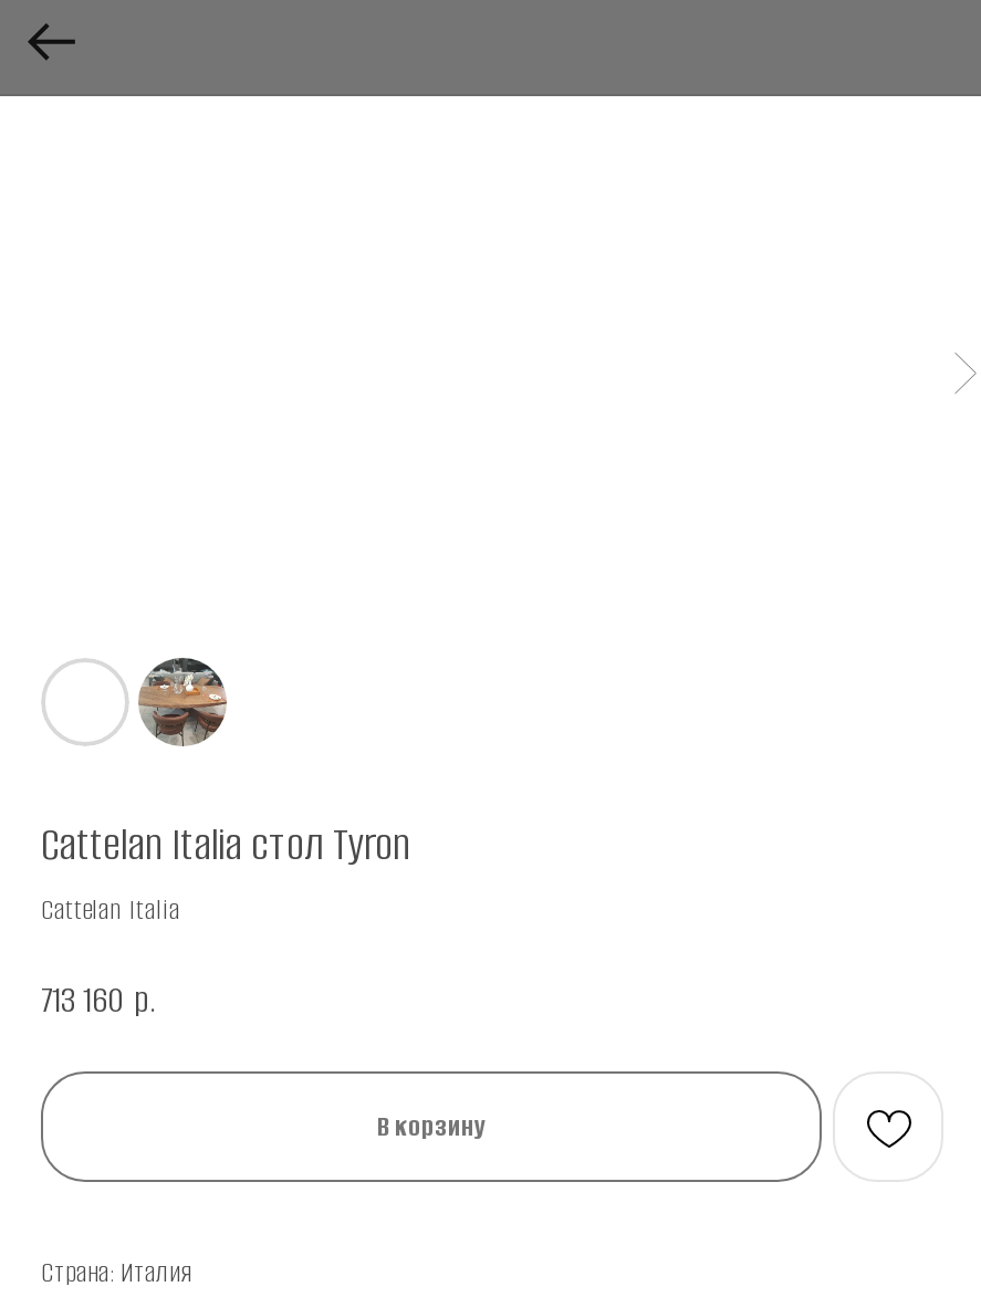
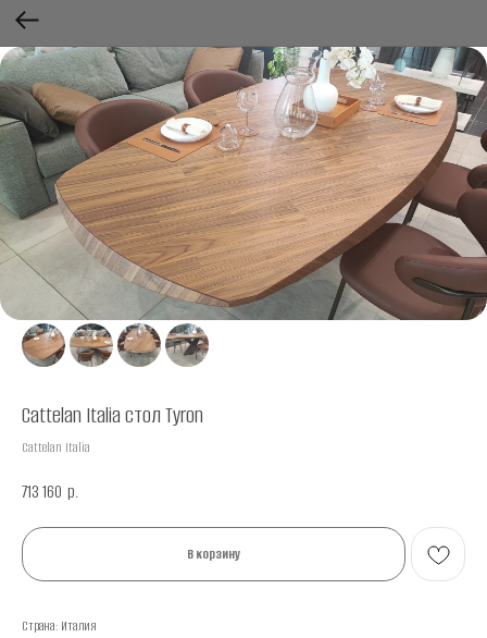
+ [image]
